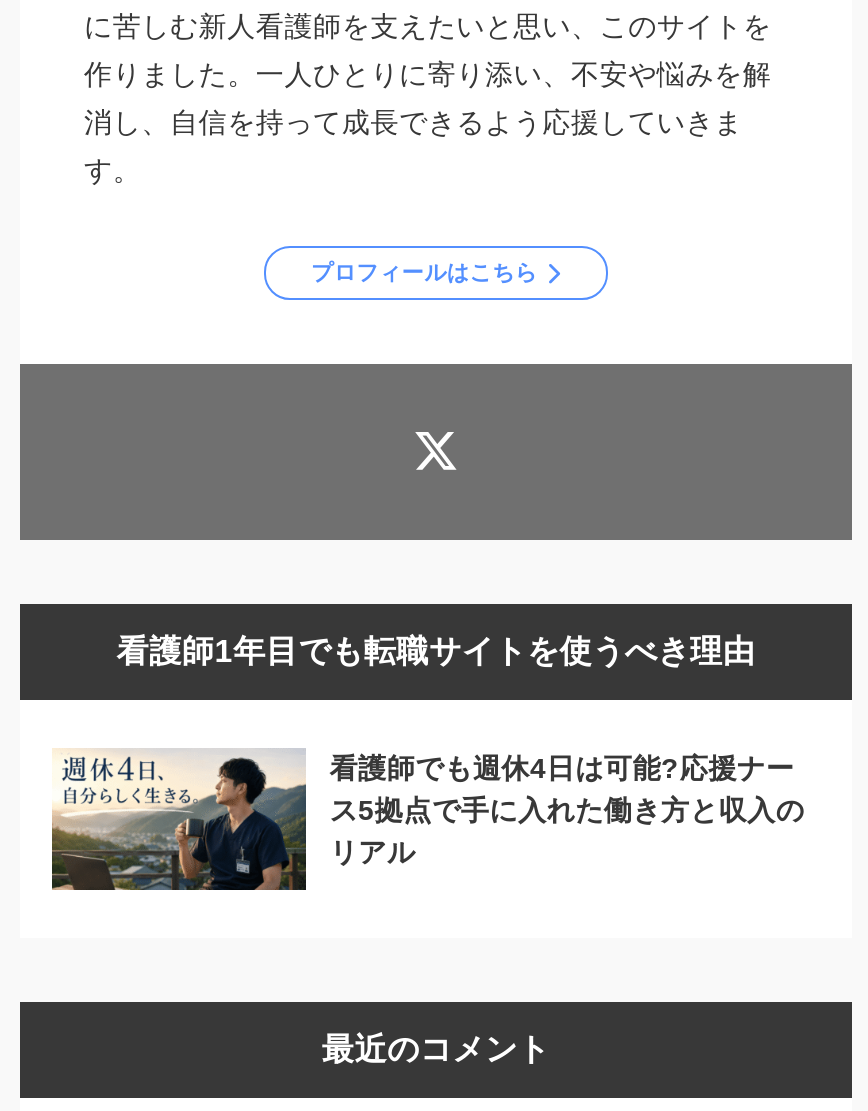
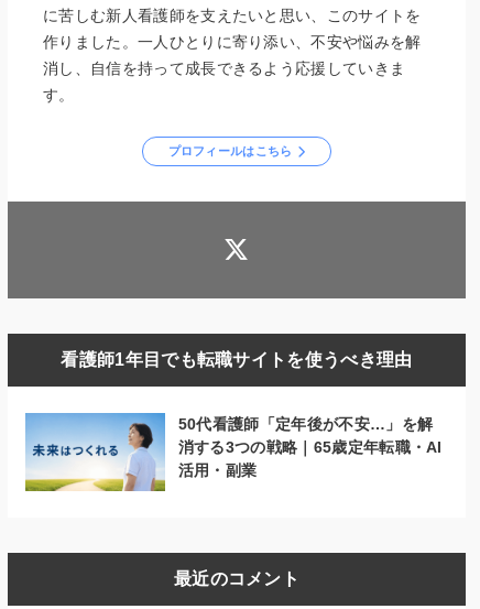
- [image]
- 看護師でも週休4日は可能?応援ナー
- ス5拠点で手に入れた働き方と収入の
- リアル
+ [image]
+ 50代看護師「定年後が不安…」を解
+ 消する3つの戦略｜65歳定年転職・AI
+ 活用・副業
